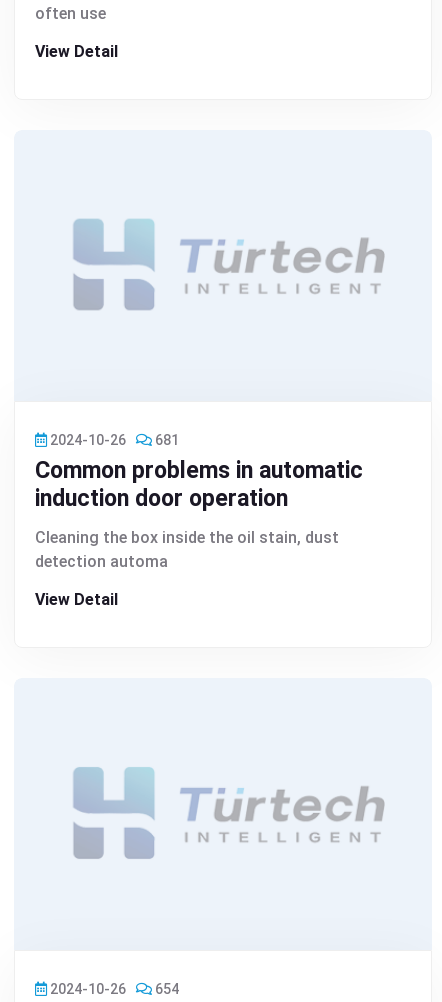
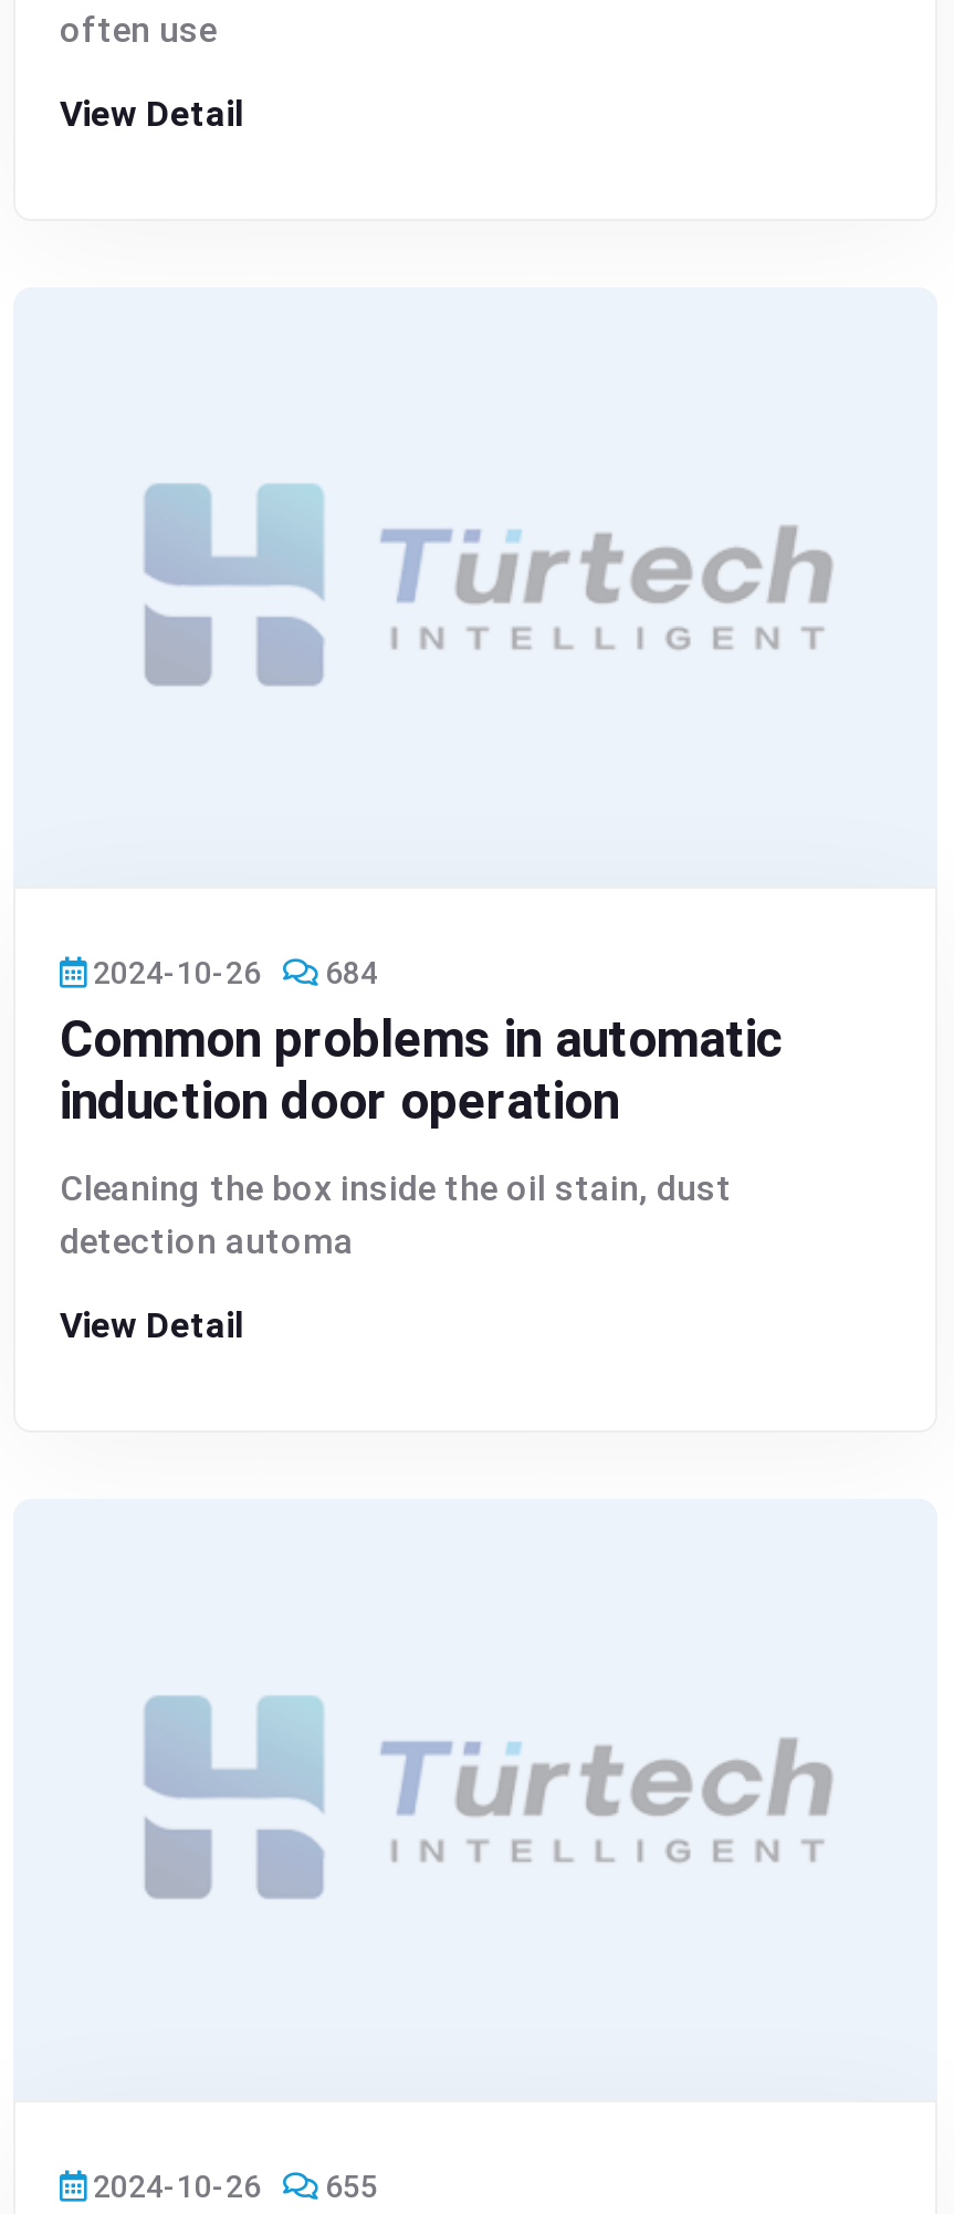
- 2024-10-26 681
+ 2024-10-26 684

- 2024-10-26 654
+ 2024-10-26 655
